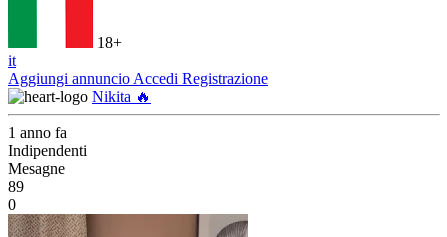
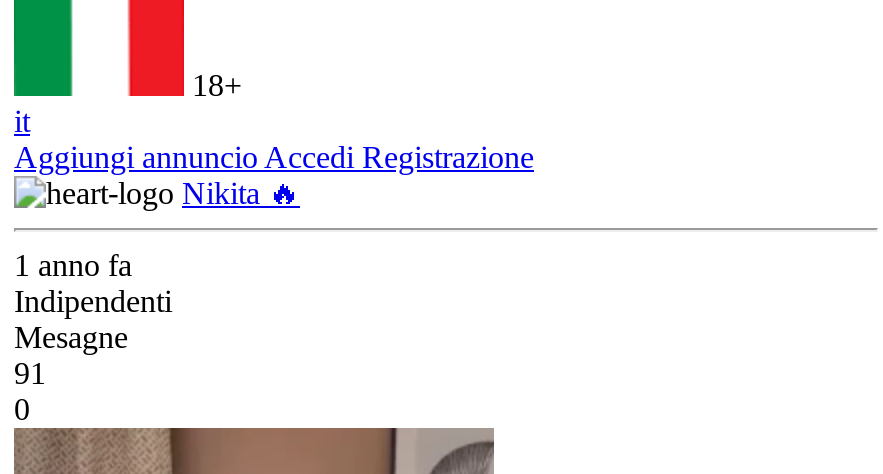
- 89
+ 91
